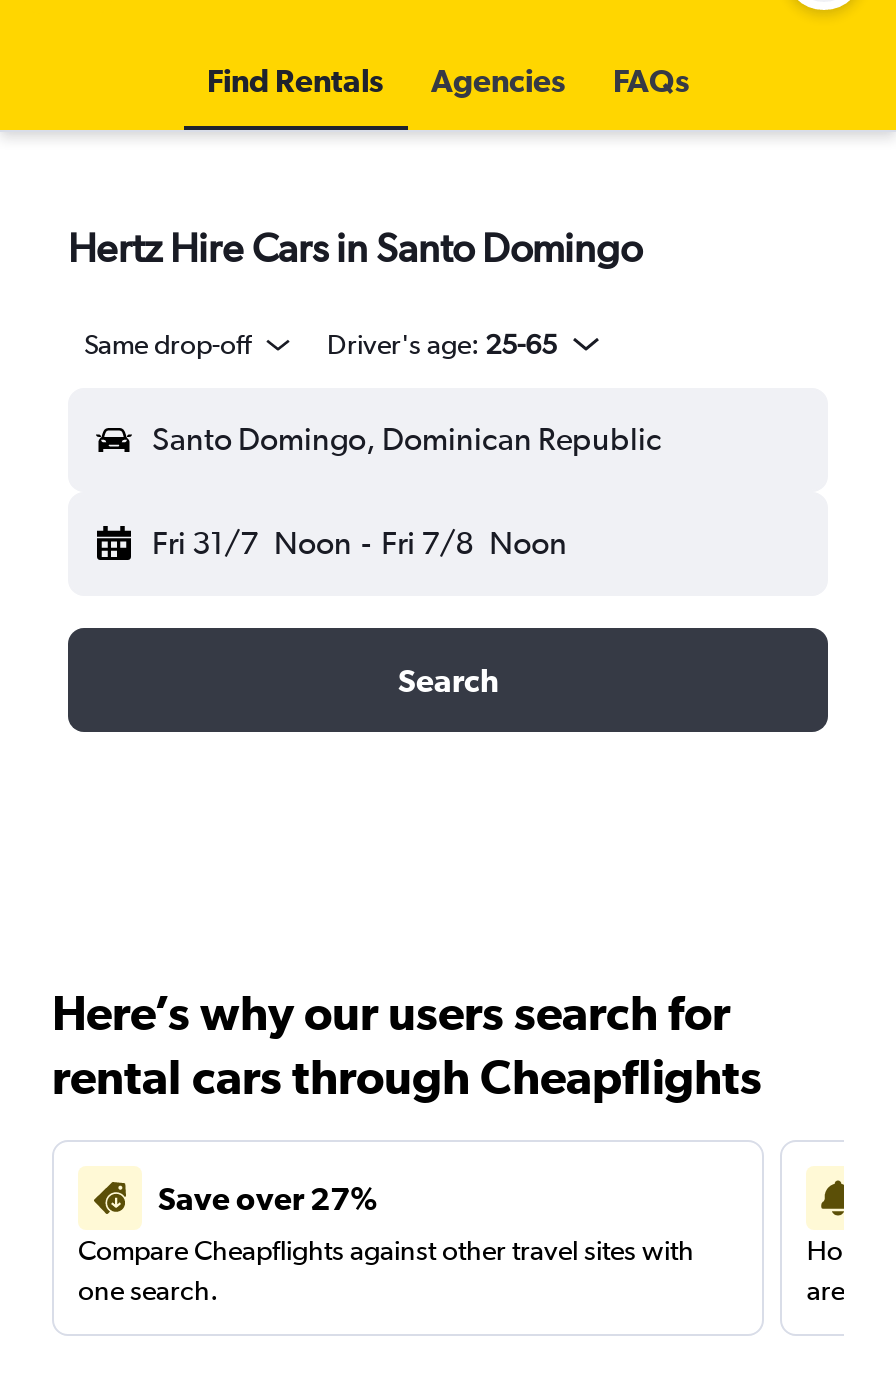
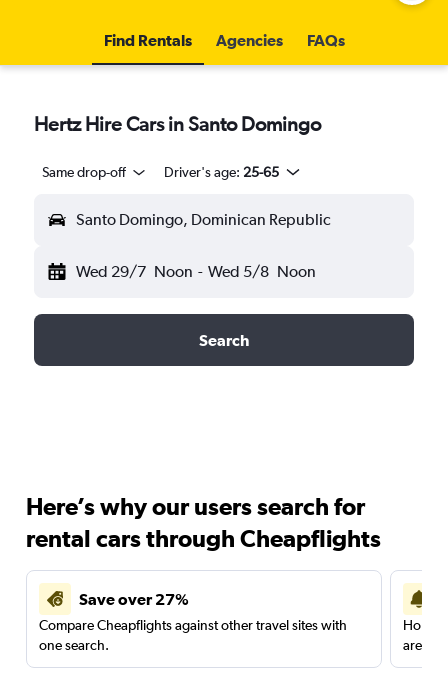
- Fri 31/7 Noon - Fri 7/8 Noon
+ Wed 29/7 Noon - Wed 5/8 Noon
